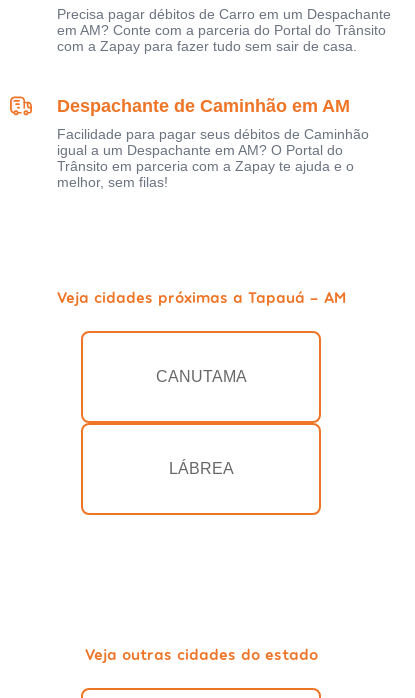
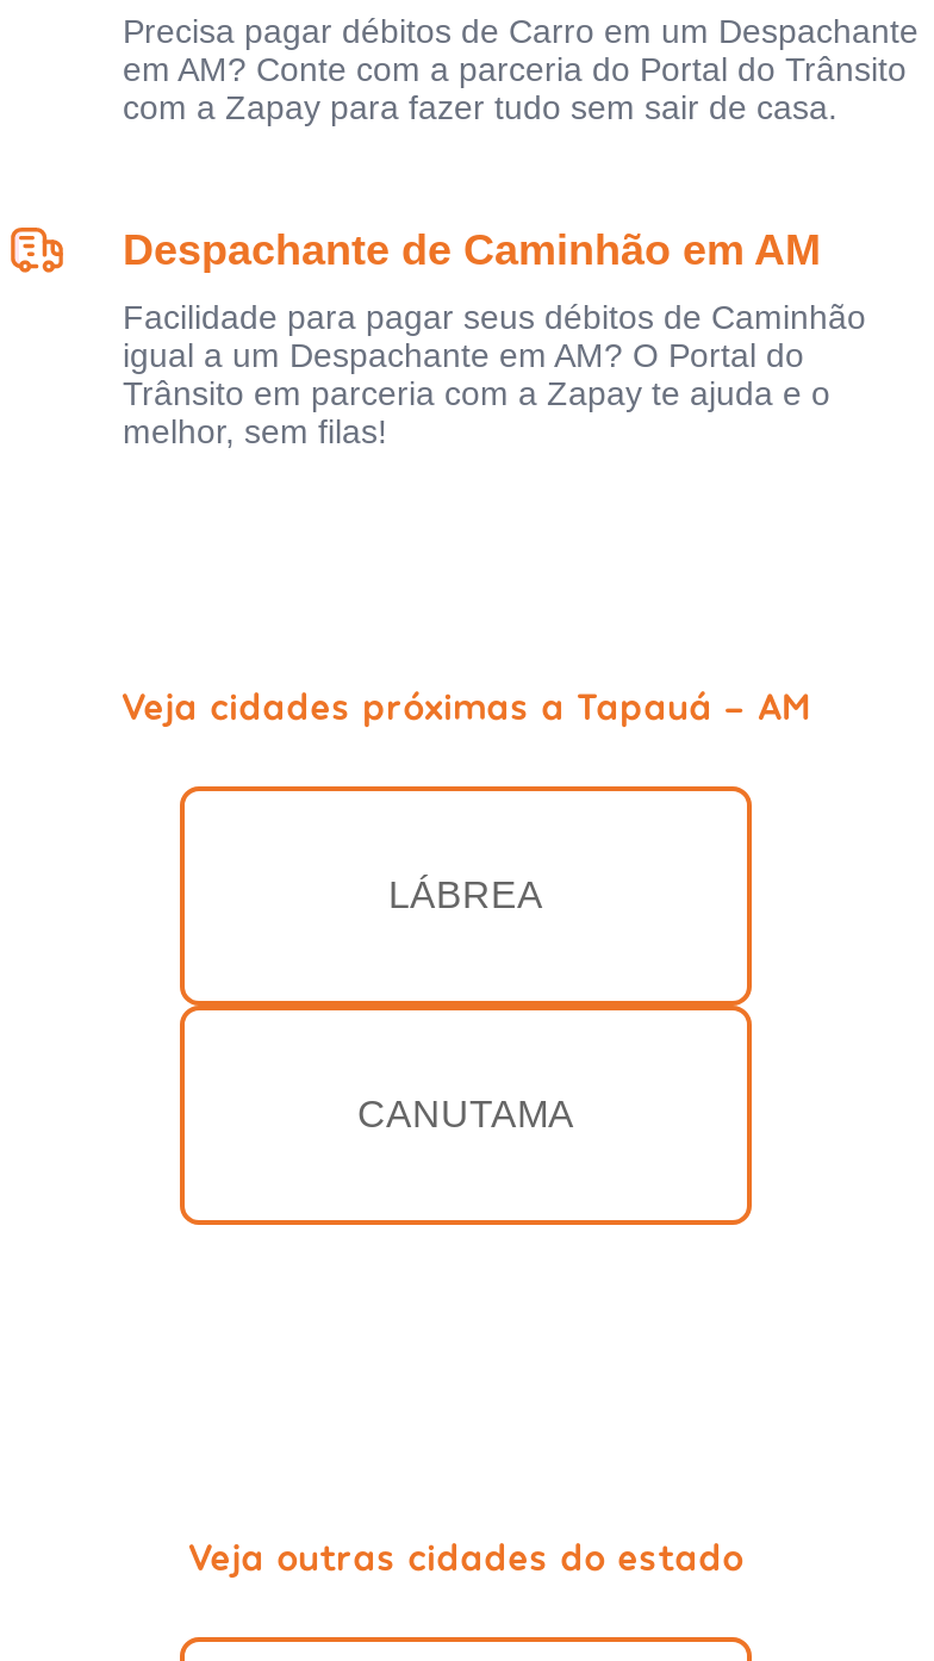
moved down: CANUTAMA

moved up: LÁBREA
